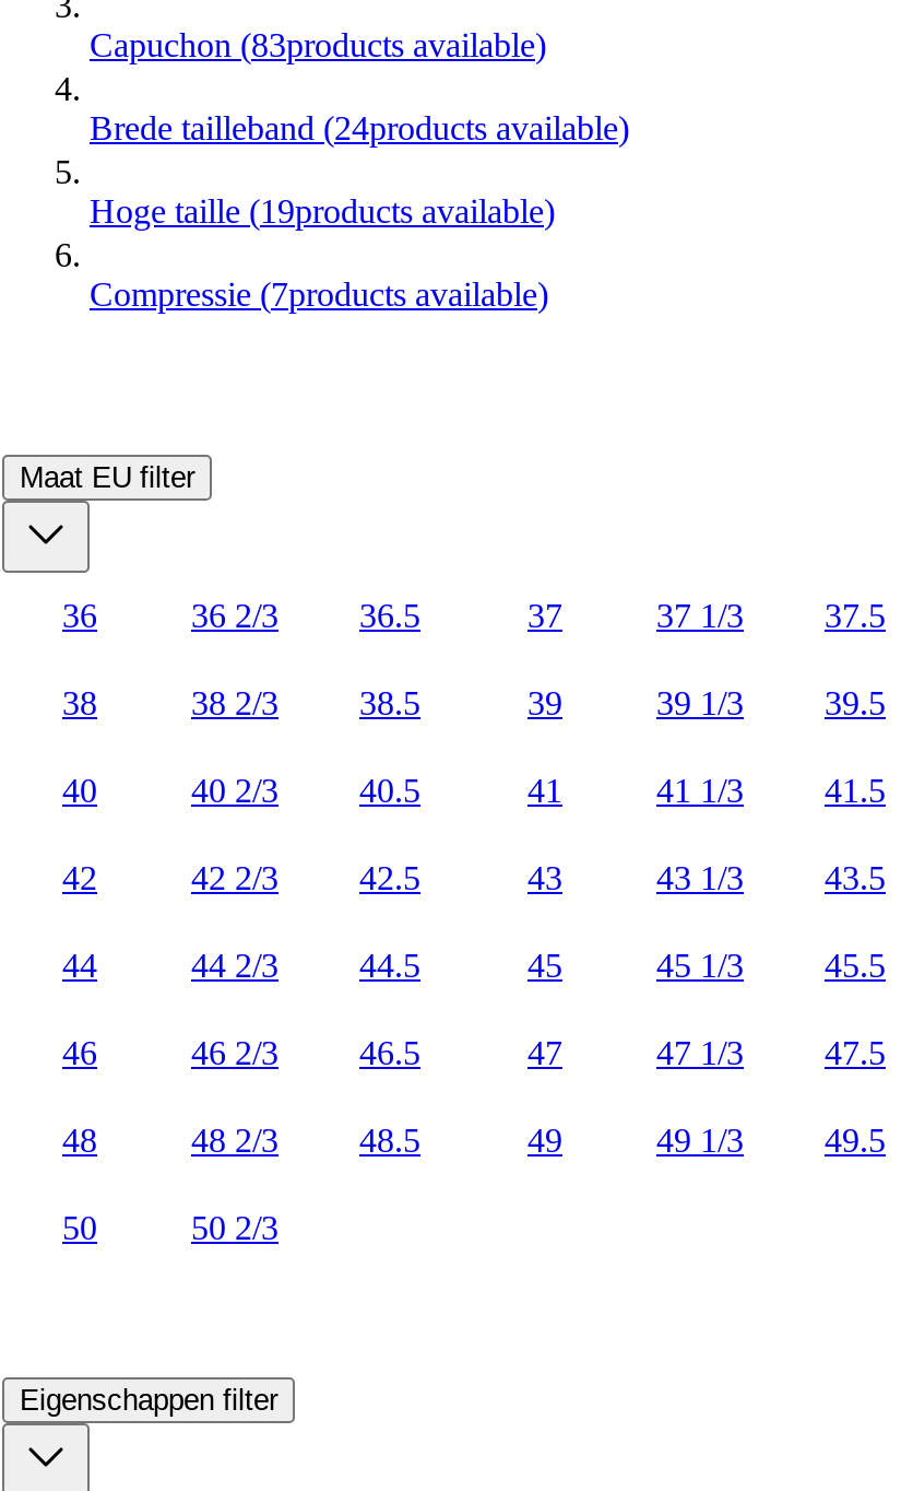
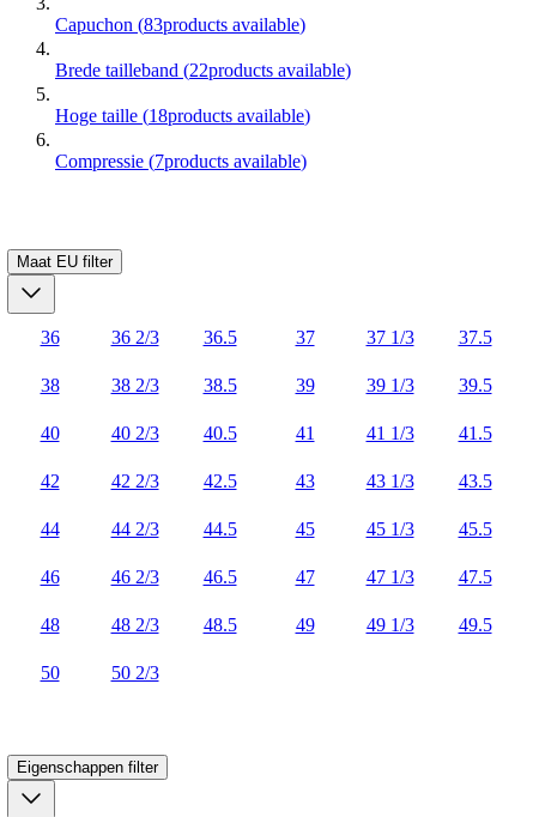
- Brede tailleband (24products available)
+ Brede tailleband (22products available)

- Hoge taille (19products available)
+ Hoge taille (18products available)
